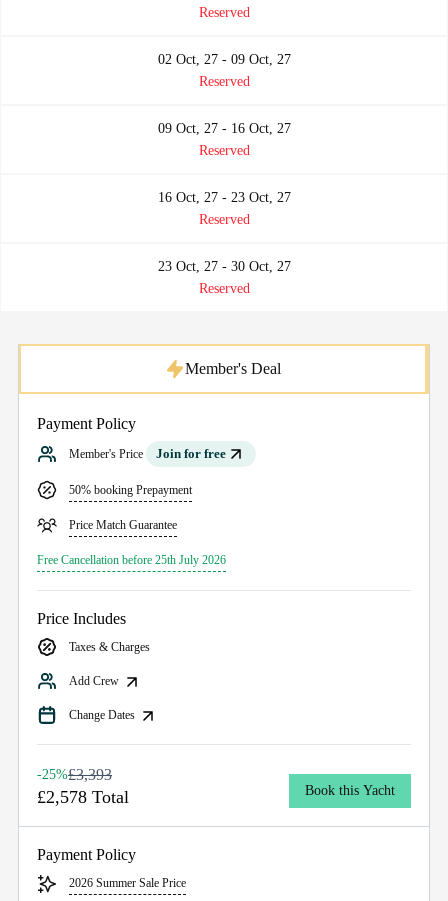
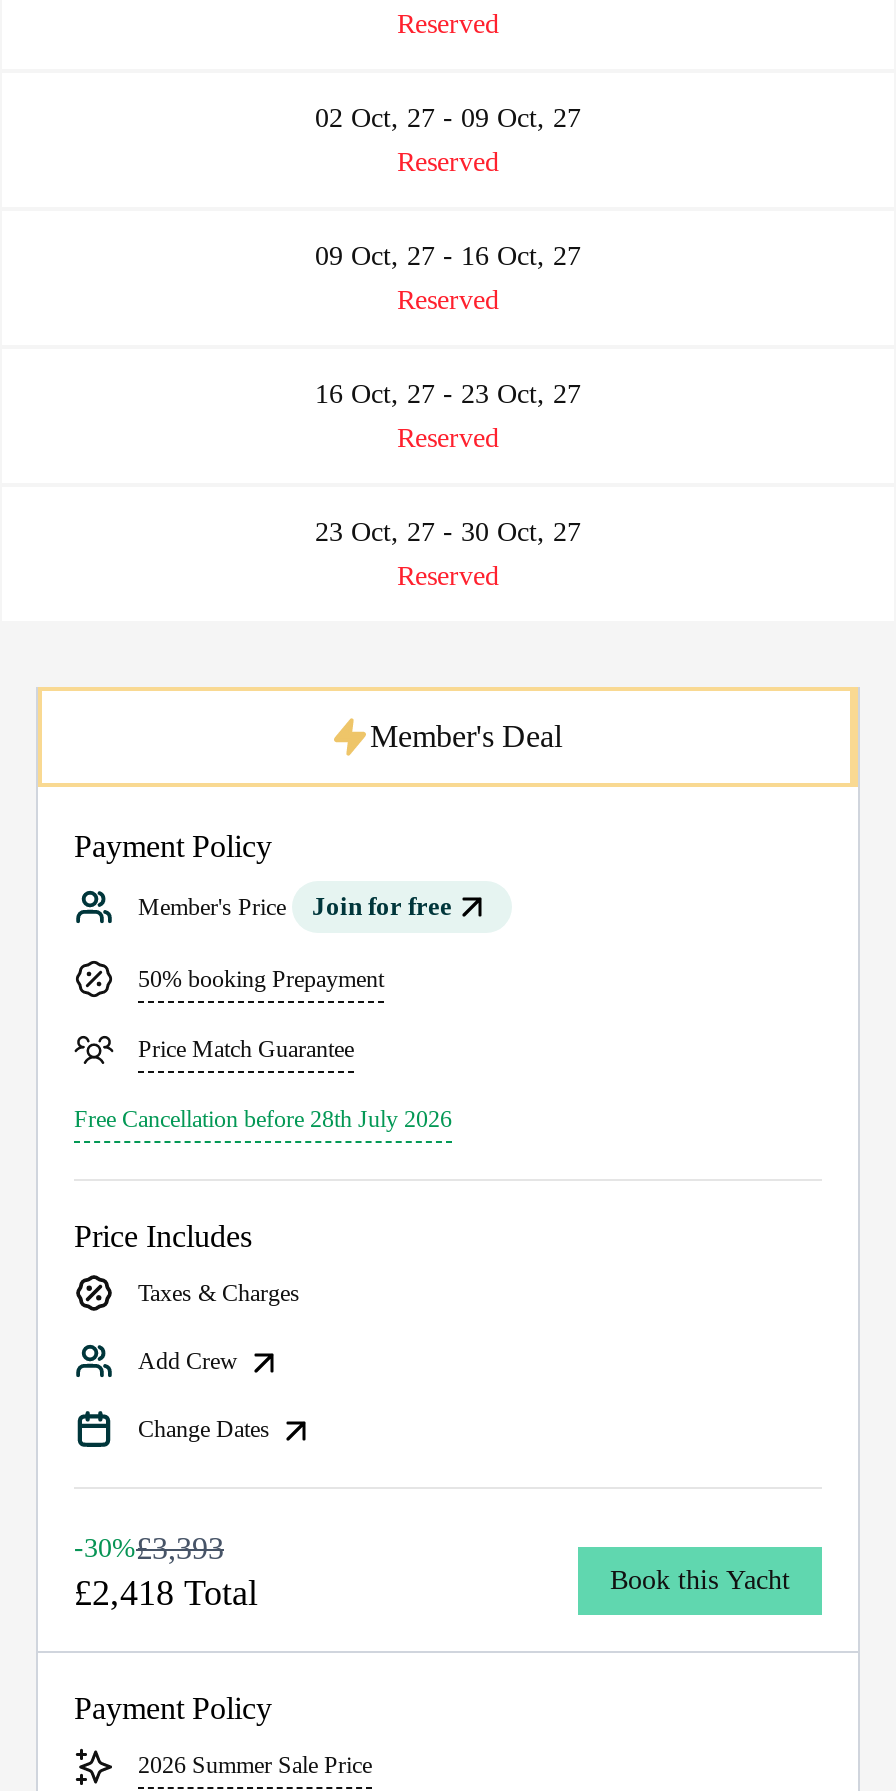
- Free Cancellation before 25th July 2026
+ Free Cancellation before 28th July 2026

- -25%£3,393
+ -30%£3,393

- £2,578 Total
+ £2,418 Total
